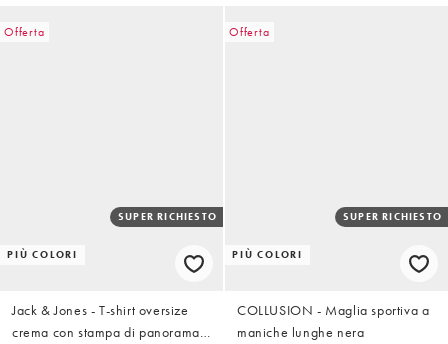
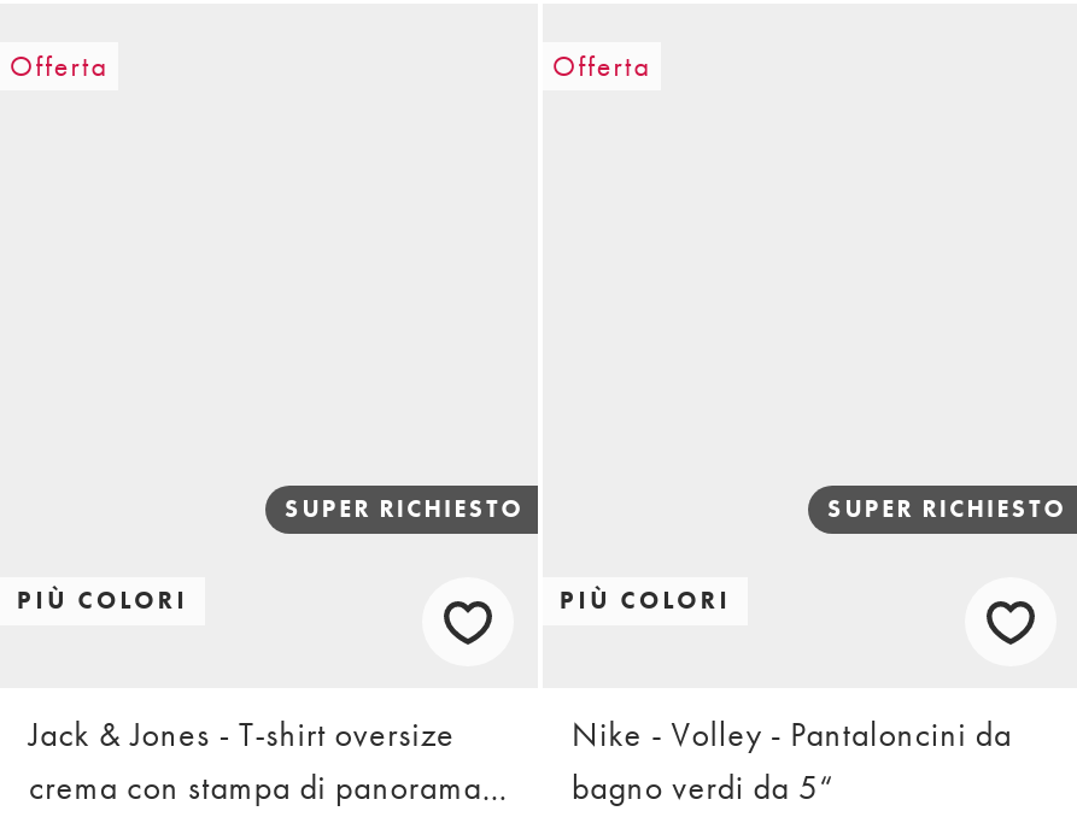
- COLLUSION - Maglia sportiva a
- maniche lunghe nera
+ Nike - Volley - Pantaloncini da
+ bagno verdi da 5“
